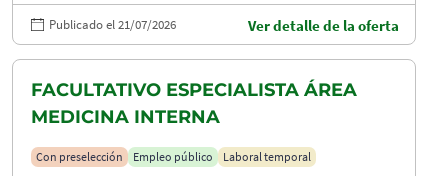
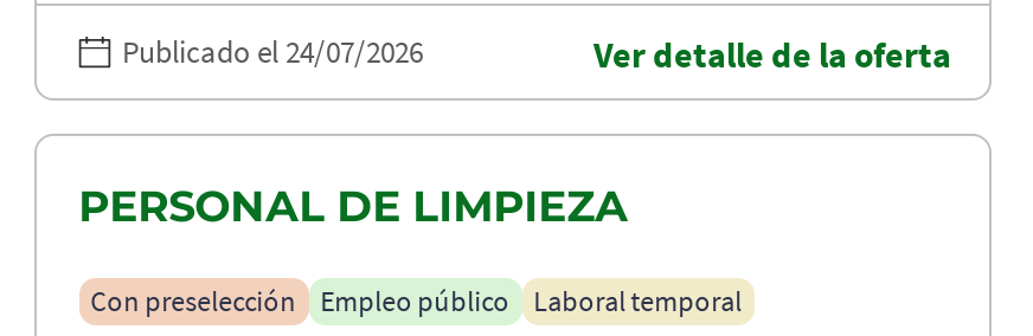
- Publicado el 21/07/2026
+ Publicado el 24/07/2026

- FACULTATIVO ESPECIALISTA ÁREA
- MEDICINA INTERNA
+ PERSONAL DE LIMPIEZA
